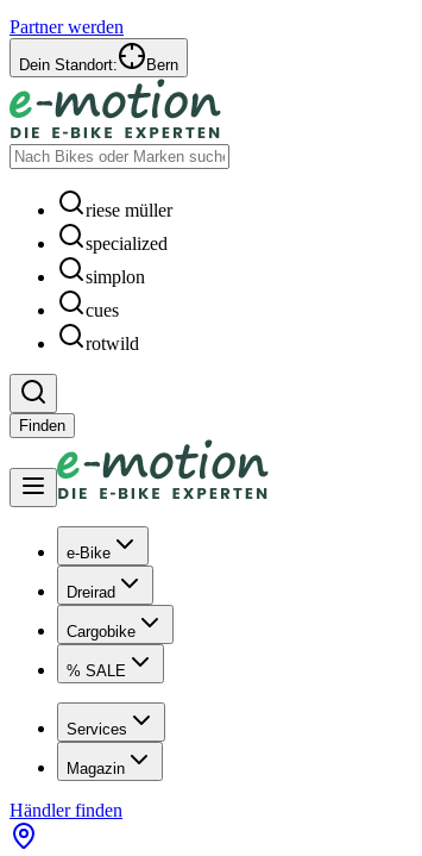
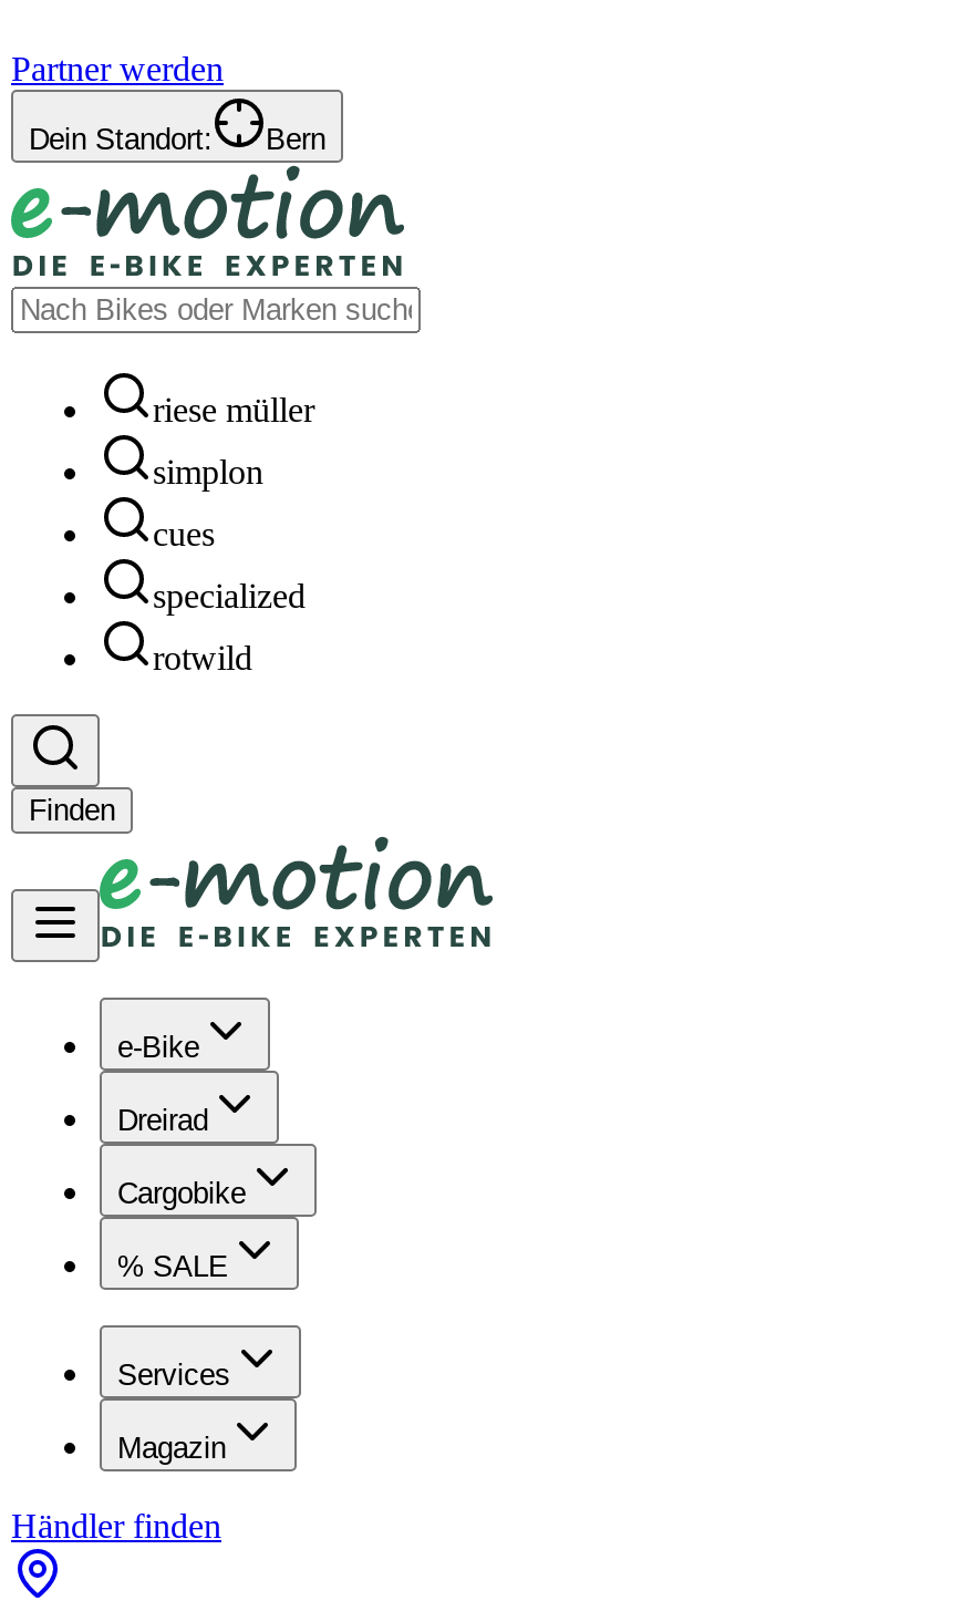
moved down: specialized

moved up: simplon | cues
